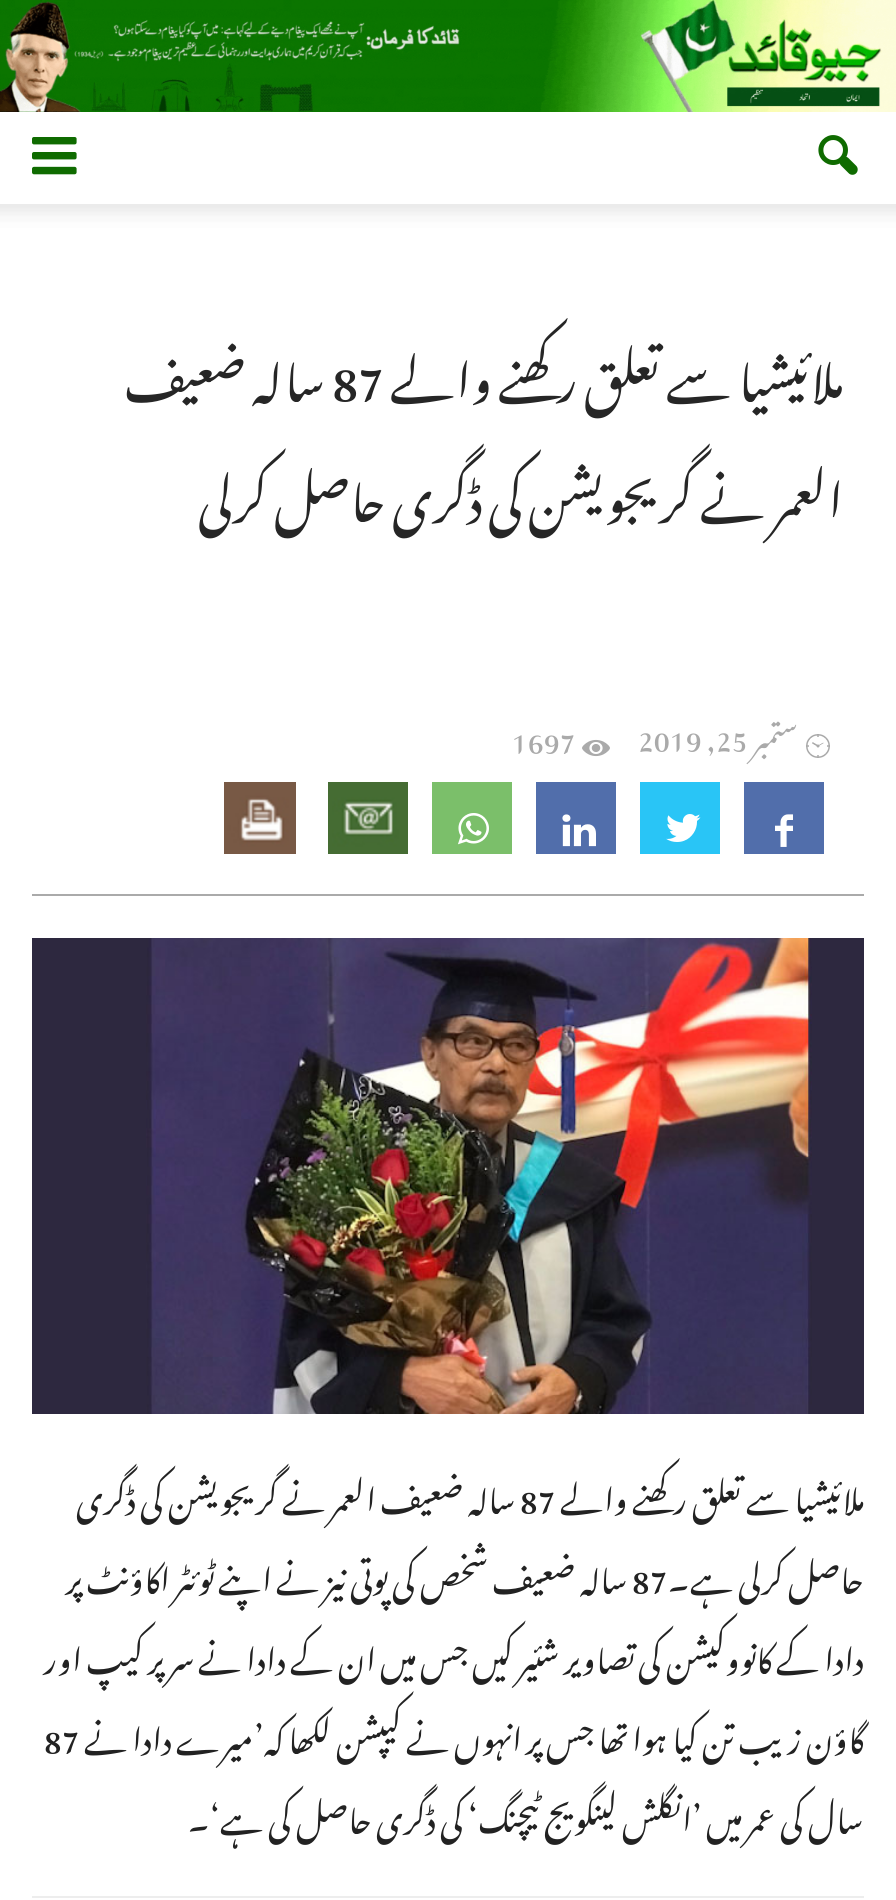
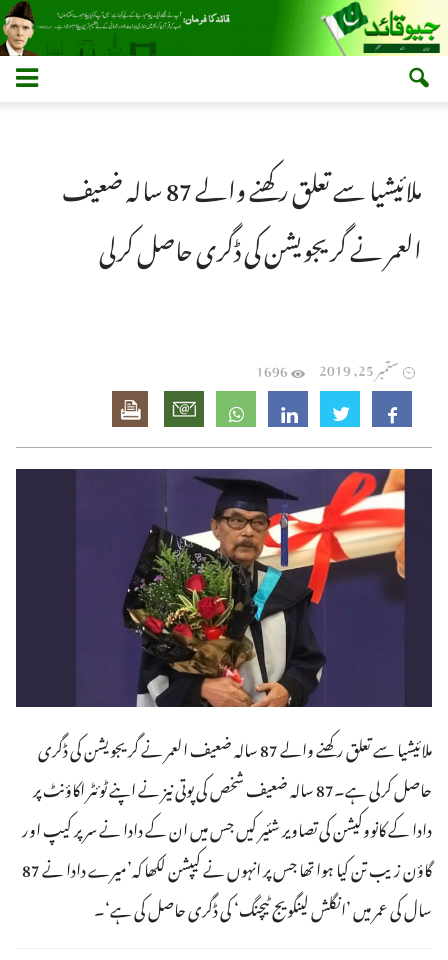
- 1697
+ 1696
